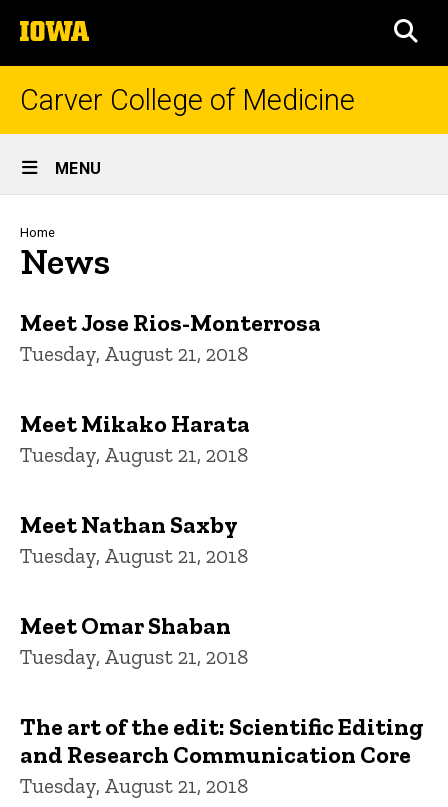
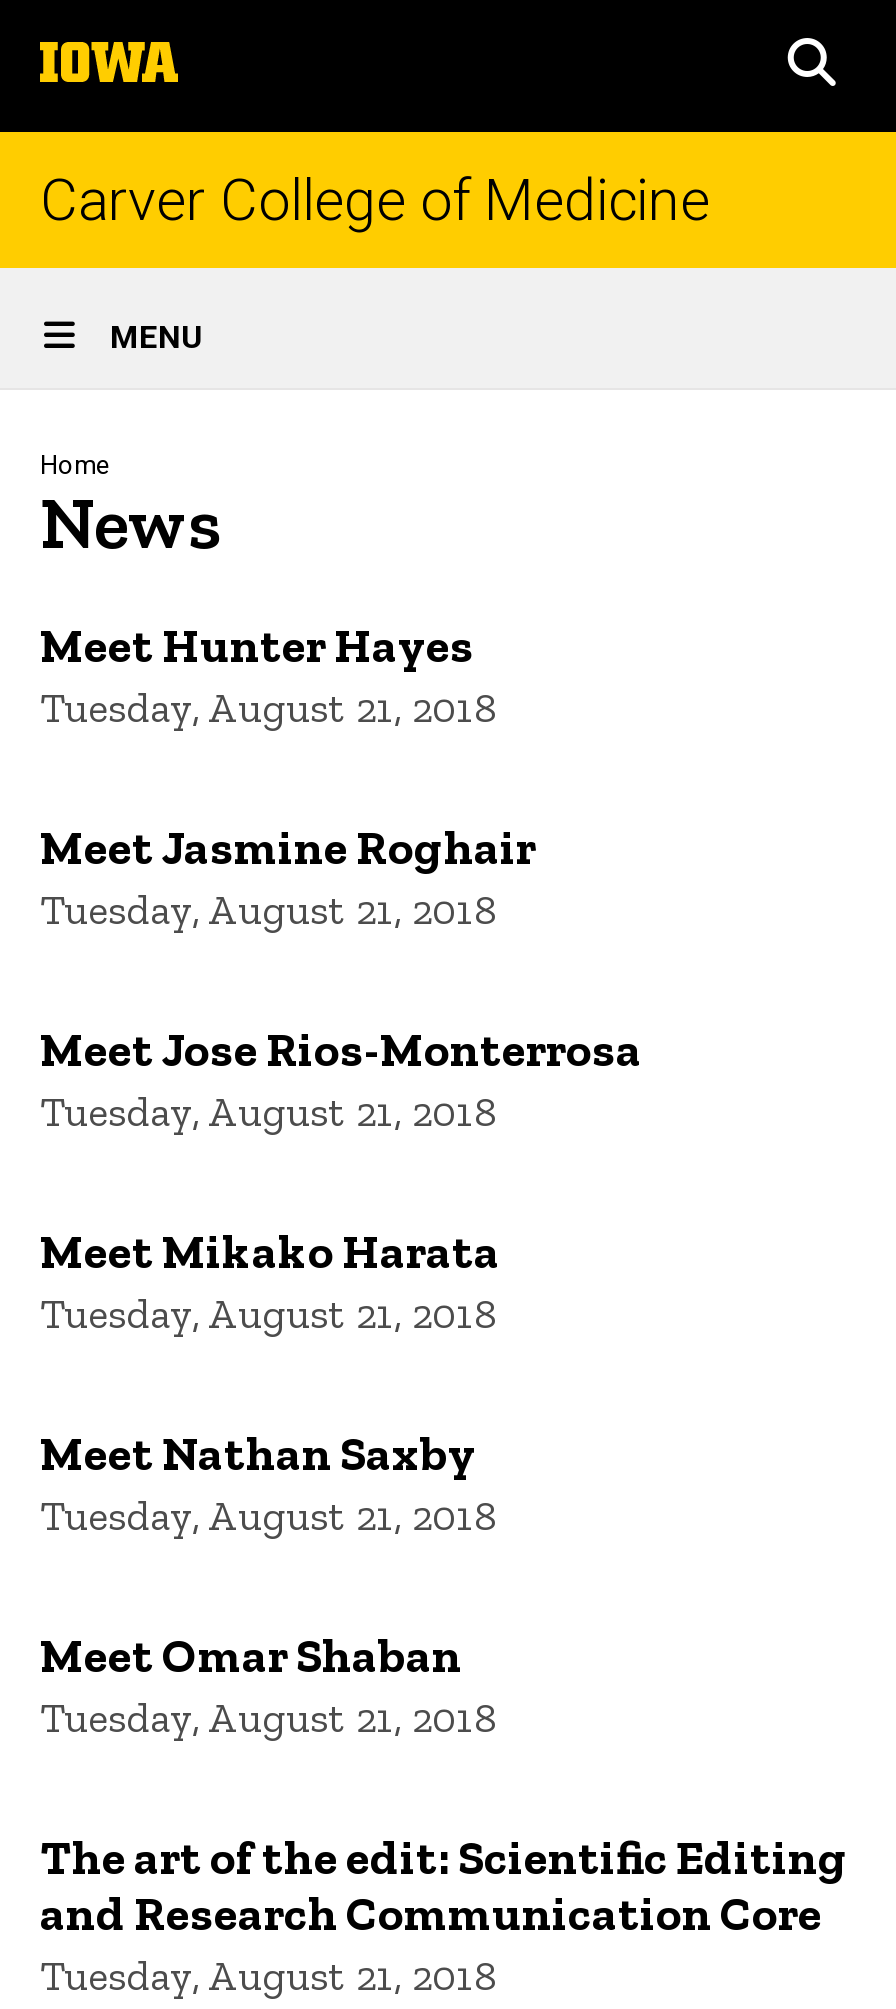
+ Meet Hunter Hayes
+ Tuesday, August 21, 2018
+ Meet Jasmine Roghair
+ Tuesday, August 21, 2018
